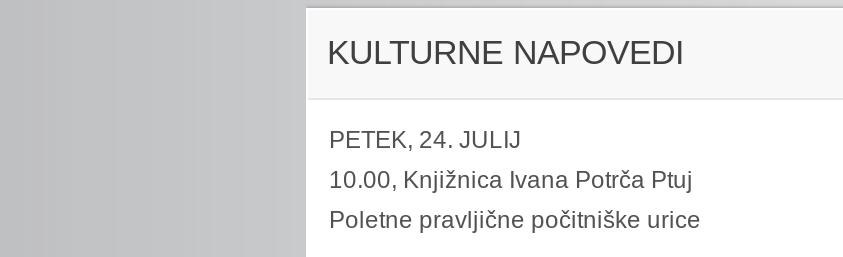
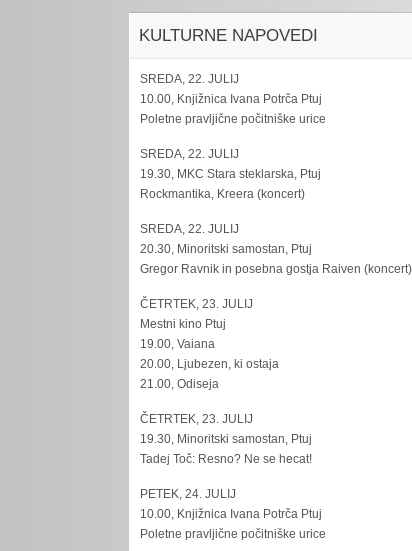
+ SREDA, 22. JULIJ
+ 10.00, Knjižnica Ivana Potrča Ptuj
+ Poletne pravljične počitniške urice
+ SREDA, 22. JULIJ
+ 19.30, MKC Stara steklarska, Ptuj
+ Rockmantika, Kreera (koncert)
+ SREDA, 22. JULIJ
+ 20.30, Minoritski samostan, Ptuj
+ Gregor Ravnik in posebna gostja Raiven (koncert)
+ ČETRTEK, 23. JULIJ
+ Mestni kino Ptuj
+ 19.00, Vaiana
+ 20.00, Ljubezen, ki ostaja
+ 21.00, Odiseja
+ ČETRTEK, 23. JULIJ
+ 19.30, Minoritski samostan, Ptuj
+ Tadej Toč: Resno? Ne se hecat!
